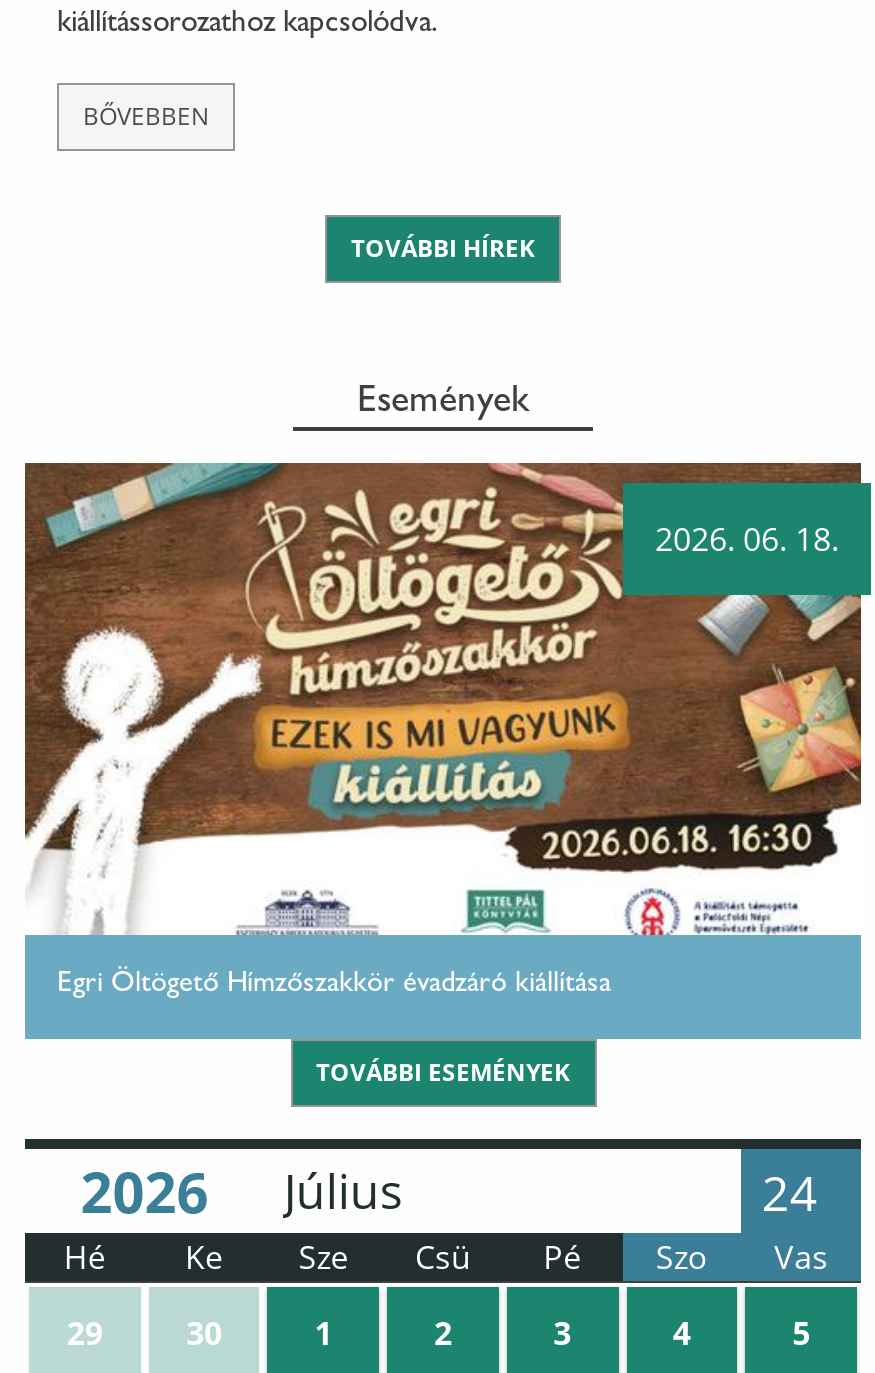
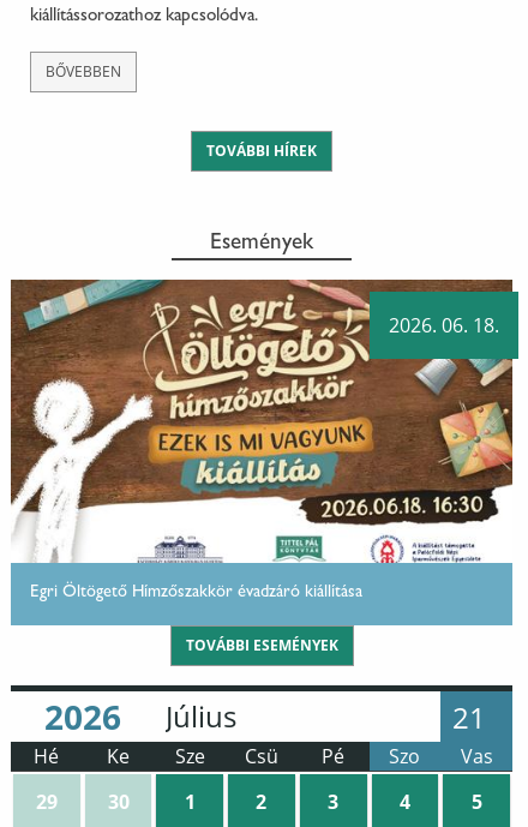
- 24
+ 21
